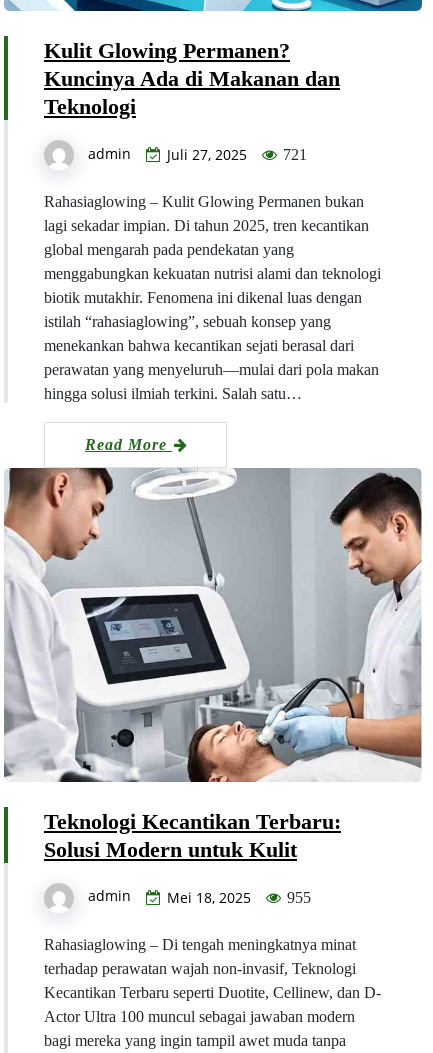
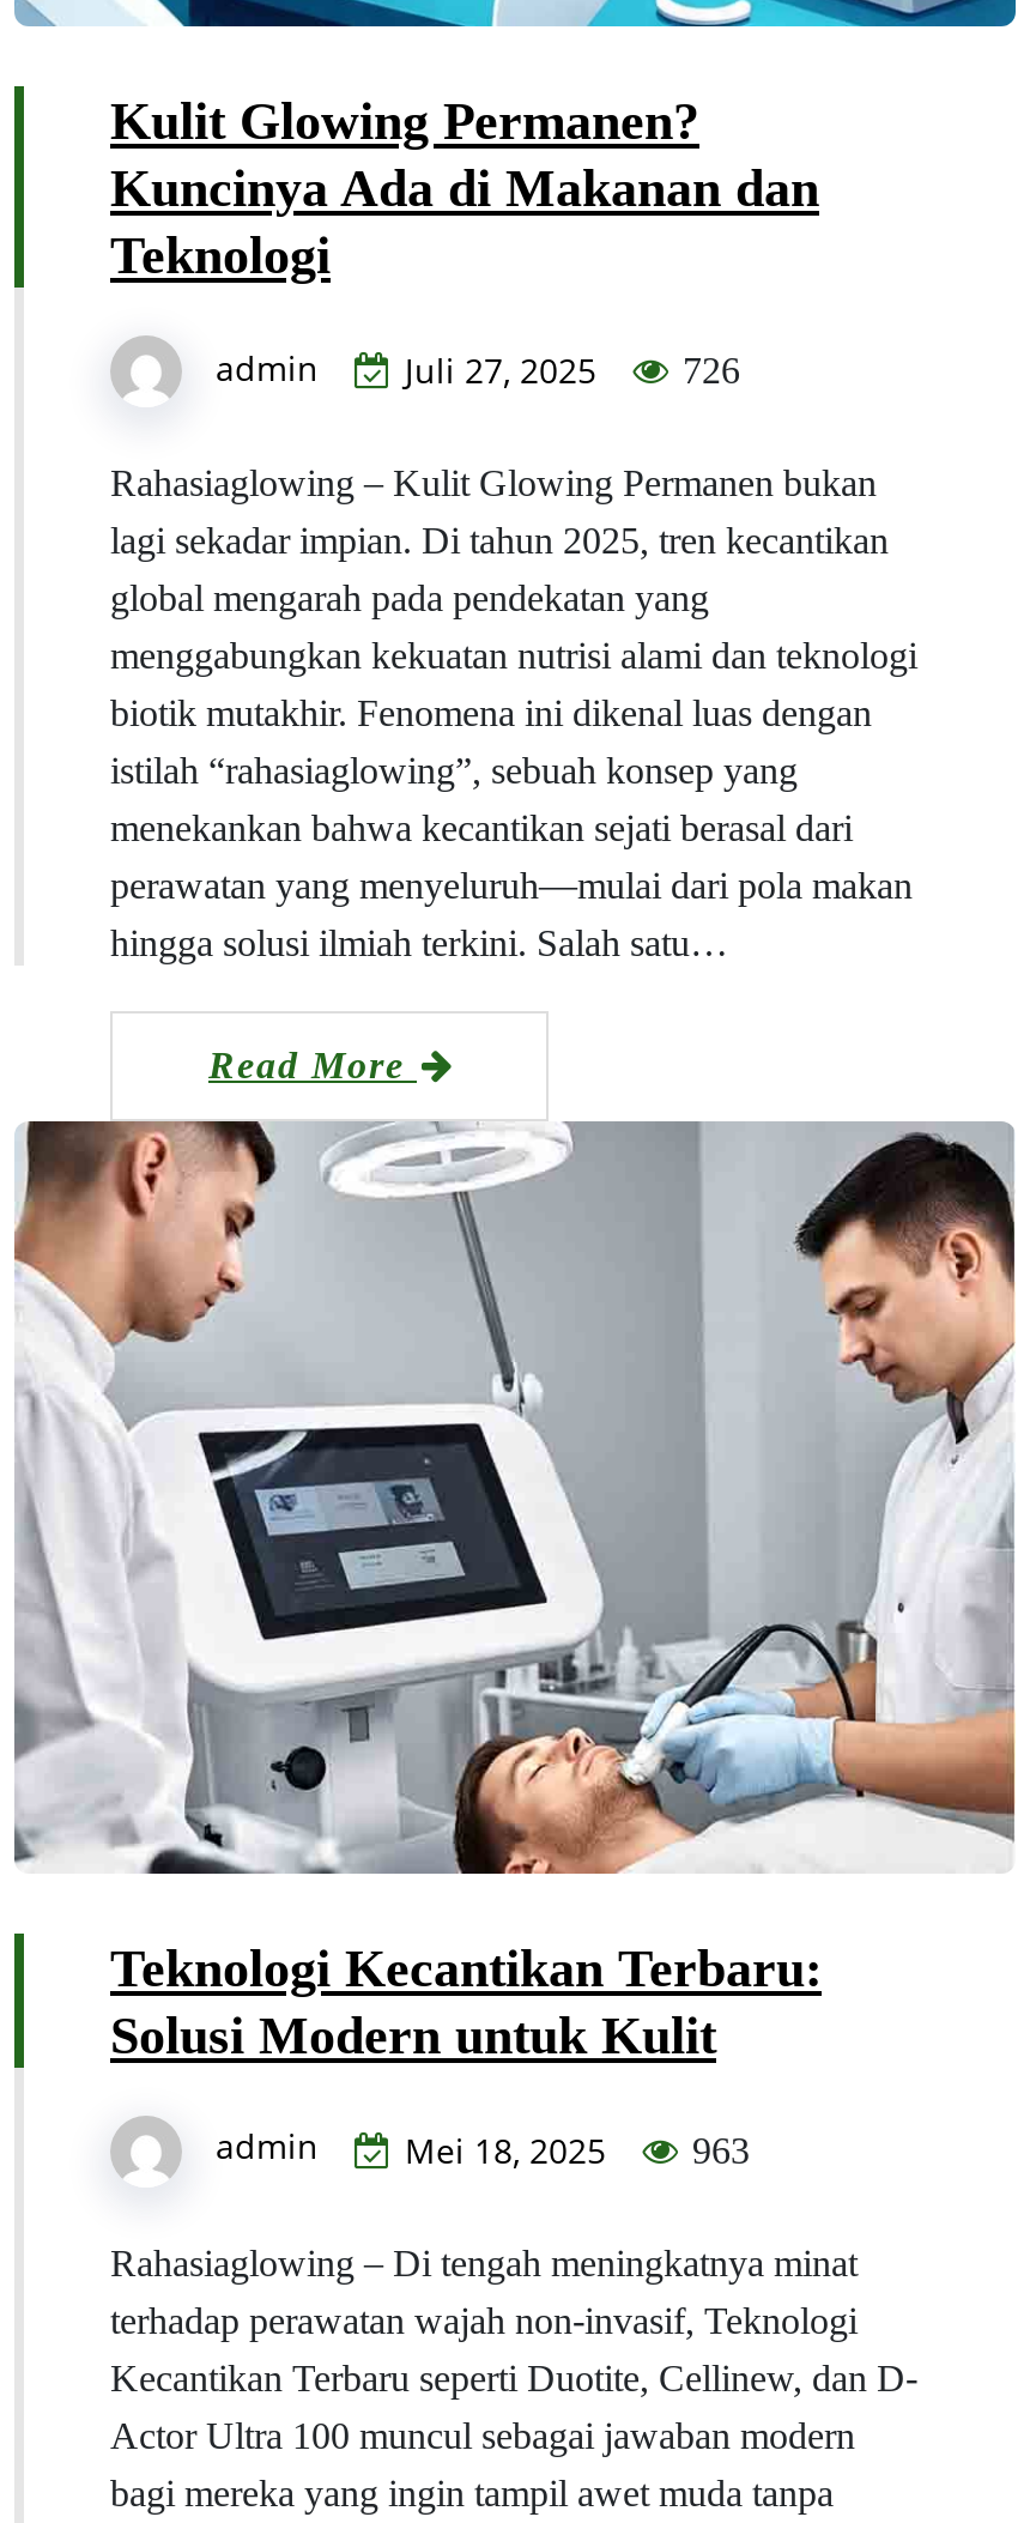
- admin Juli 27, 2025 721
+ admin Juli 27, 2025 726

- admin Mei 18, 2025 955
+ admin Mei 18, 2025 963
